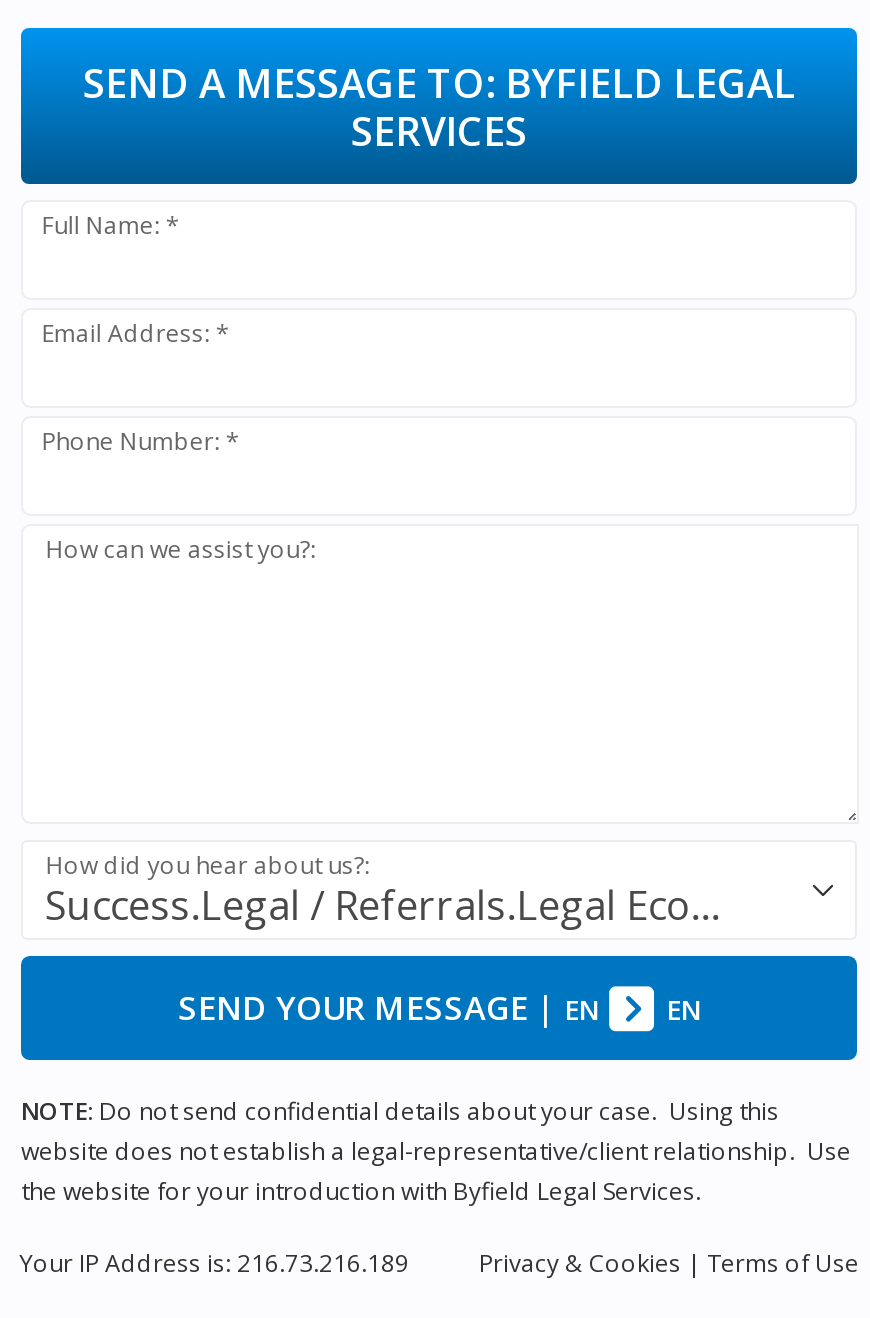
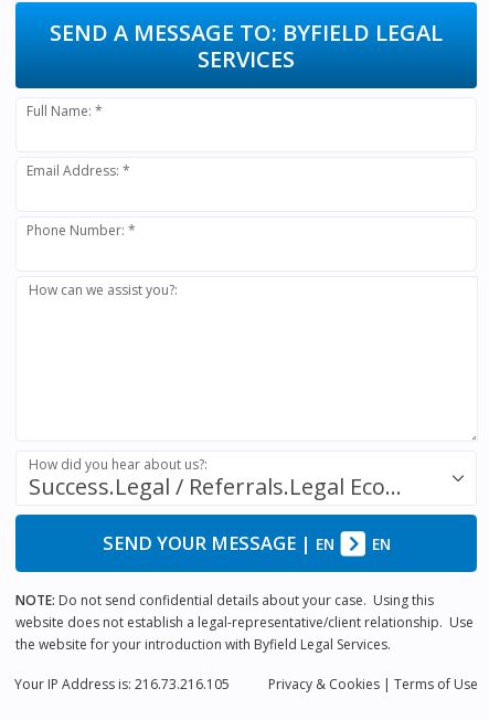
- Your IP Address is: 216.73.216.189
+ Your IP Address is: 216.73.216.105
